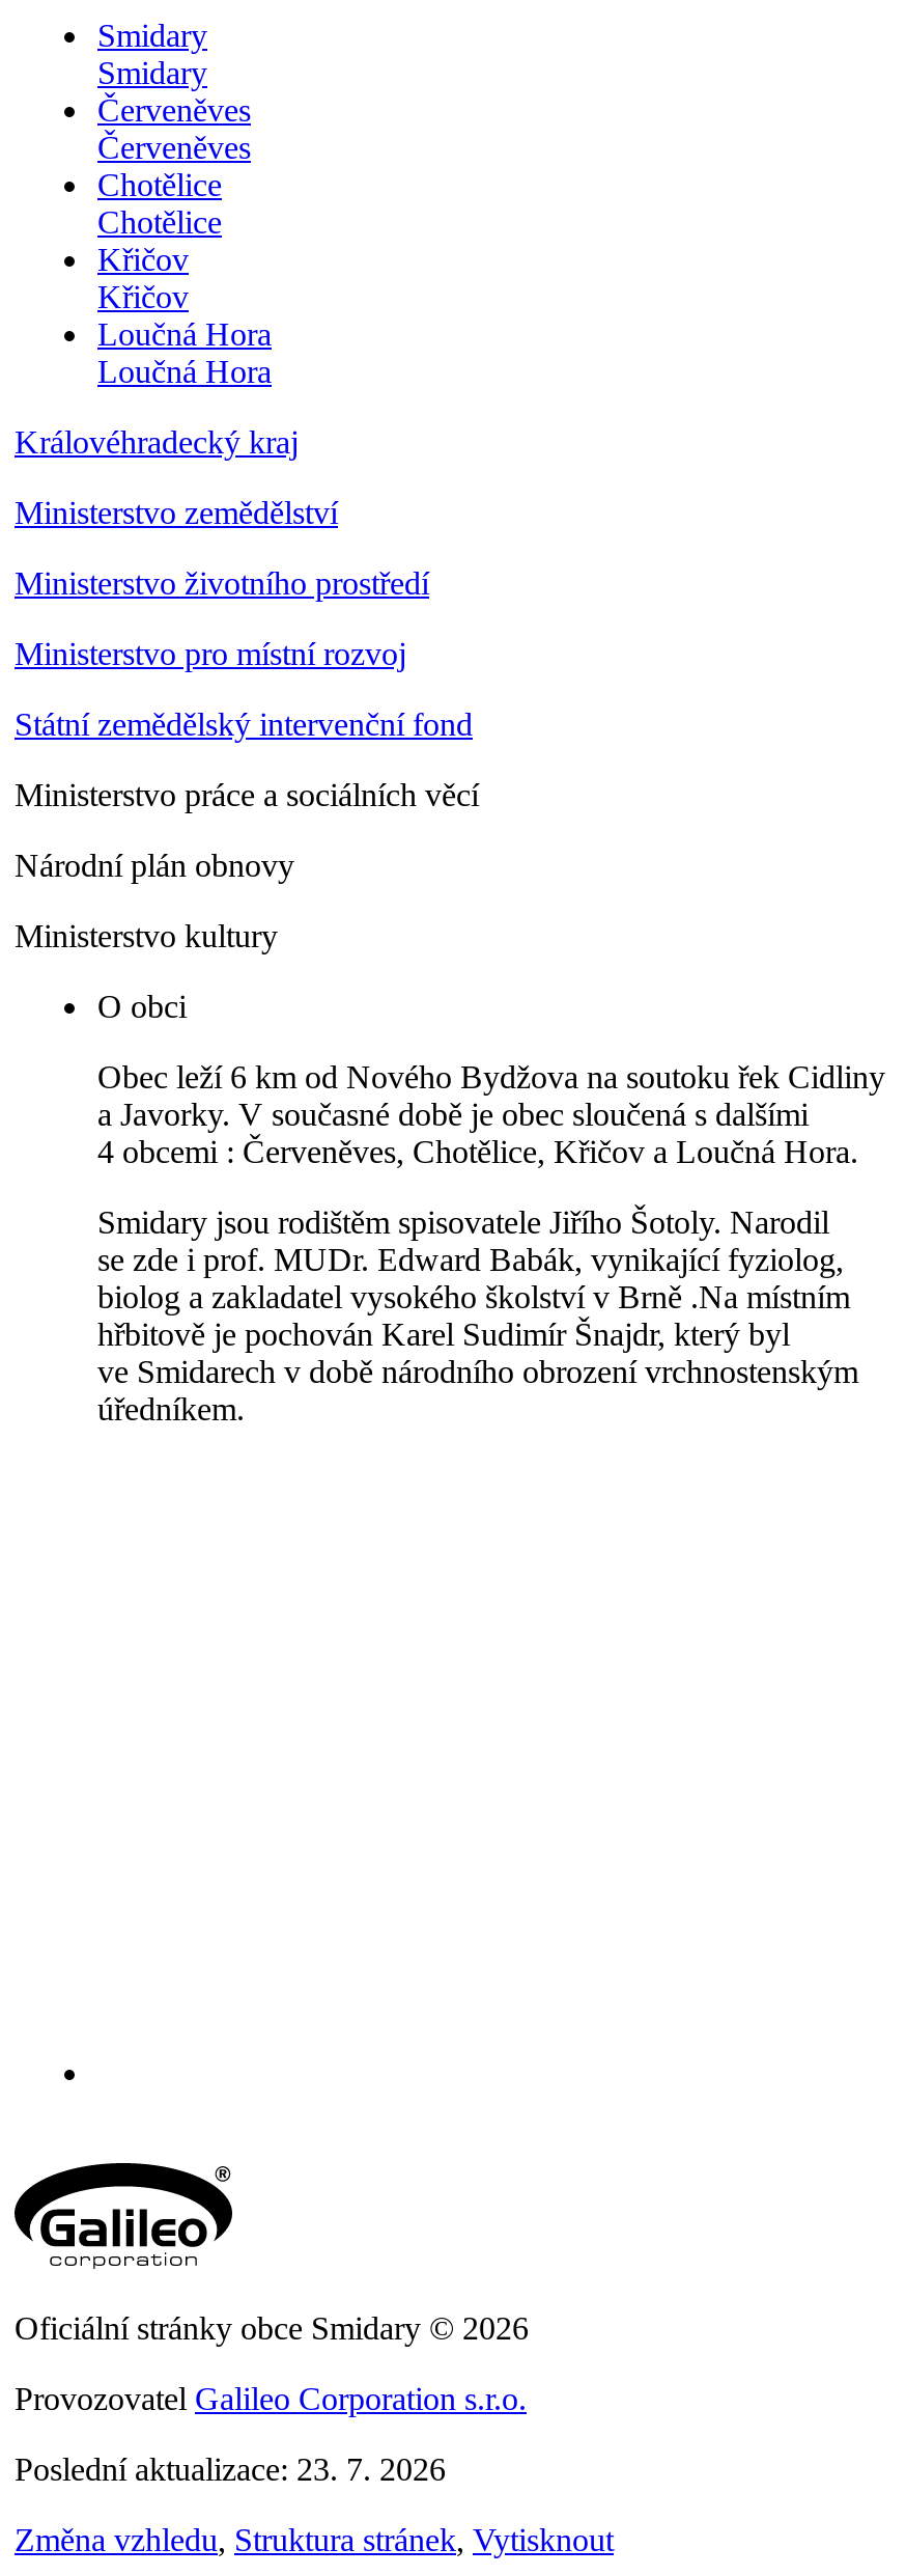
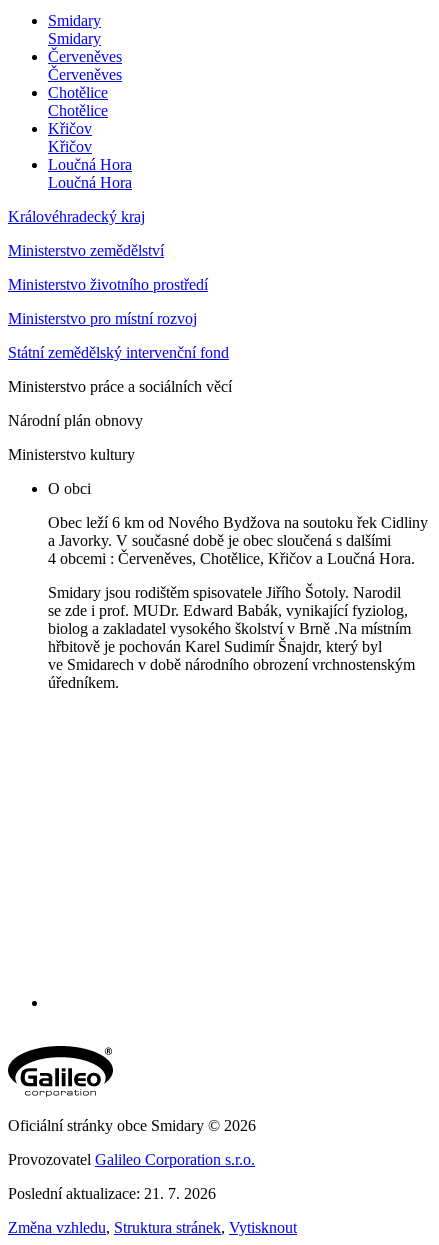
- Poslední aktualizace: 23. 7. 2026
+ Poslední aktualizace: 21. 7. 2026
